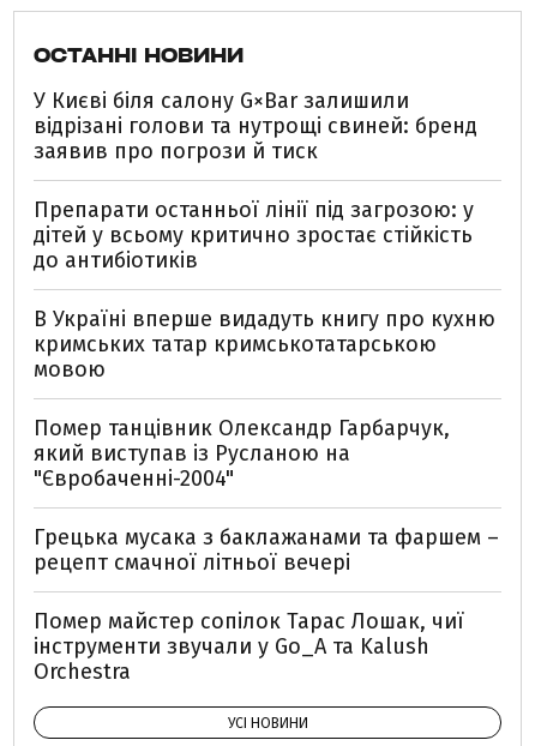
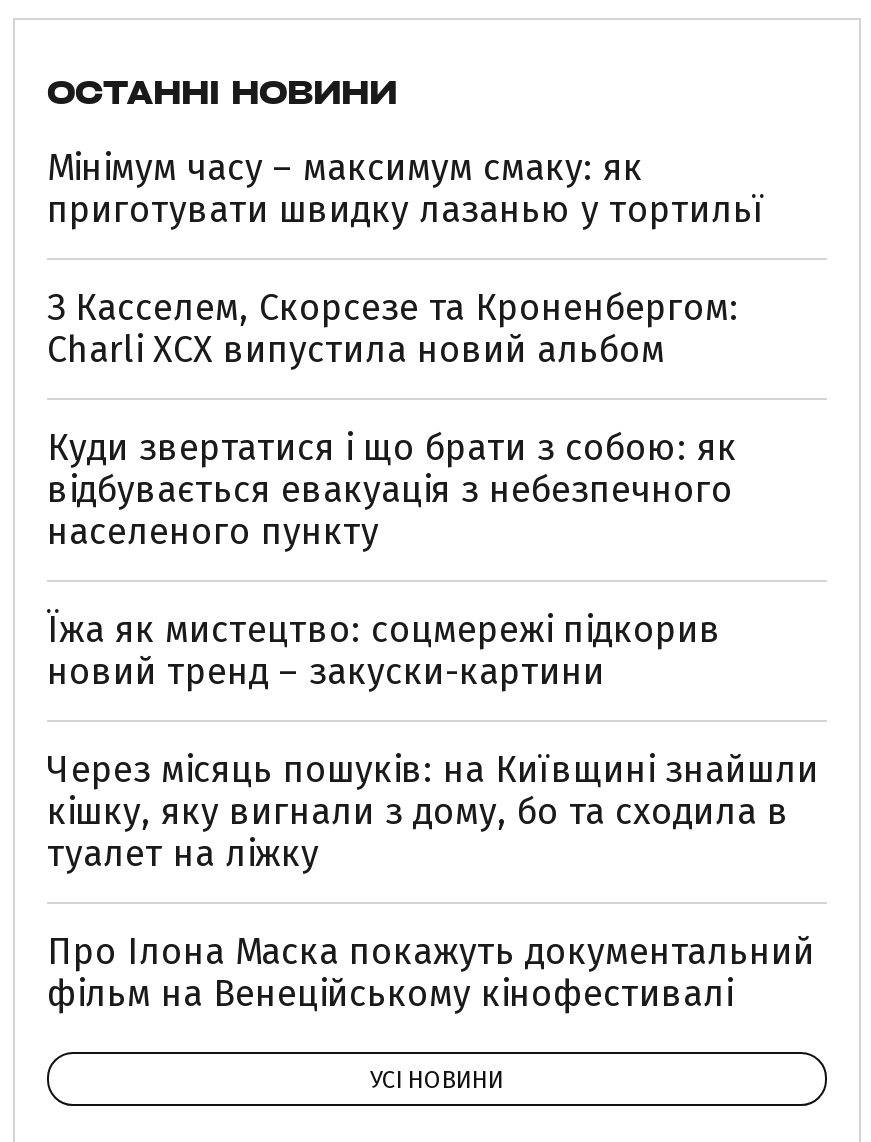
- У Києві біля салону G×Bar залишили
- відрізані голови та нутрощі свиней: бренд
- заявив про погрози й тиск
+ Мінімум часу – максимум смаку: як
+ приготувати швидку лазанью у тортильї

- Препарати останньої лінії під загрозою: у
- дітей у всьому критично зростає стійкість
- до антибіотиків
+ З Касселем, Скорсезе та Кроненбергом:
+ Charli XCX випустила новий альбом

- В Україні вперше видадуть книгу про кухню
- кримських татар кримськотатарською
- мовою
+ Куди звертатися і що брати з собою: як
+ відбувається евакуація з небезпечного
+ населеного пункту

- Помер танцівник Олександр Гарбарчук,
- який виступав із Русланою на
- "Євробаченні-2004"
+ Їжа як мистецтво: соцмережі підкорив
+ новий тренд – закуски-картини

- Грецька мусака з баклажанами та фаршем –
- рецепт смачної літньої вечері
+ Через місяць пошуків: на Київщині знайшли
+ кішку, яку вигнали з дому, бо та сходила в
+ туалет на ліжку

- Помер майстер сопілок Тарас Лошак, чиї
- інструменти звучали у Go_A та Kalush
- Orchestra
+ Про Ілона Маска покажуть документальний
+ фільм на Венеційському кінофестивалі
